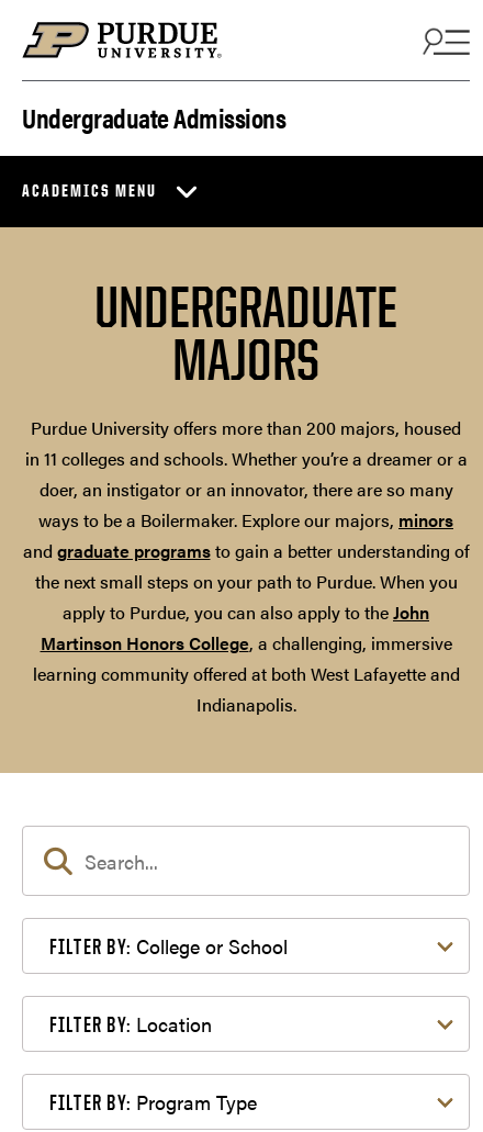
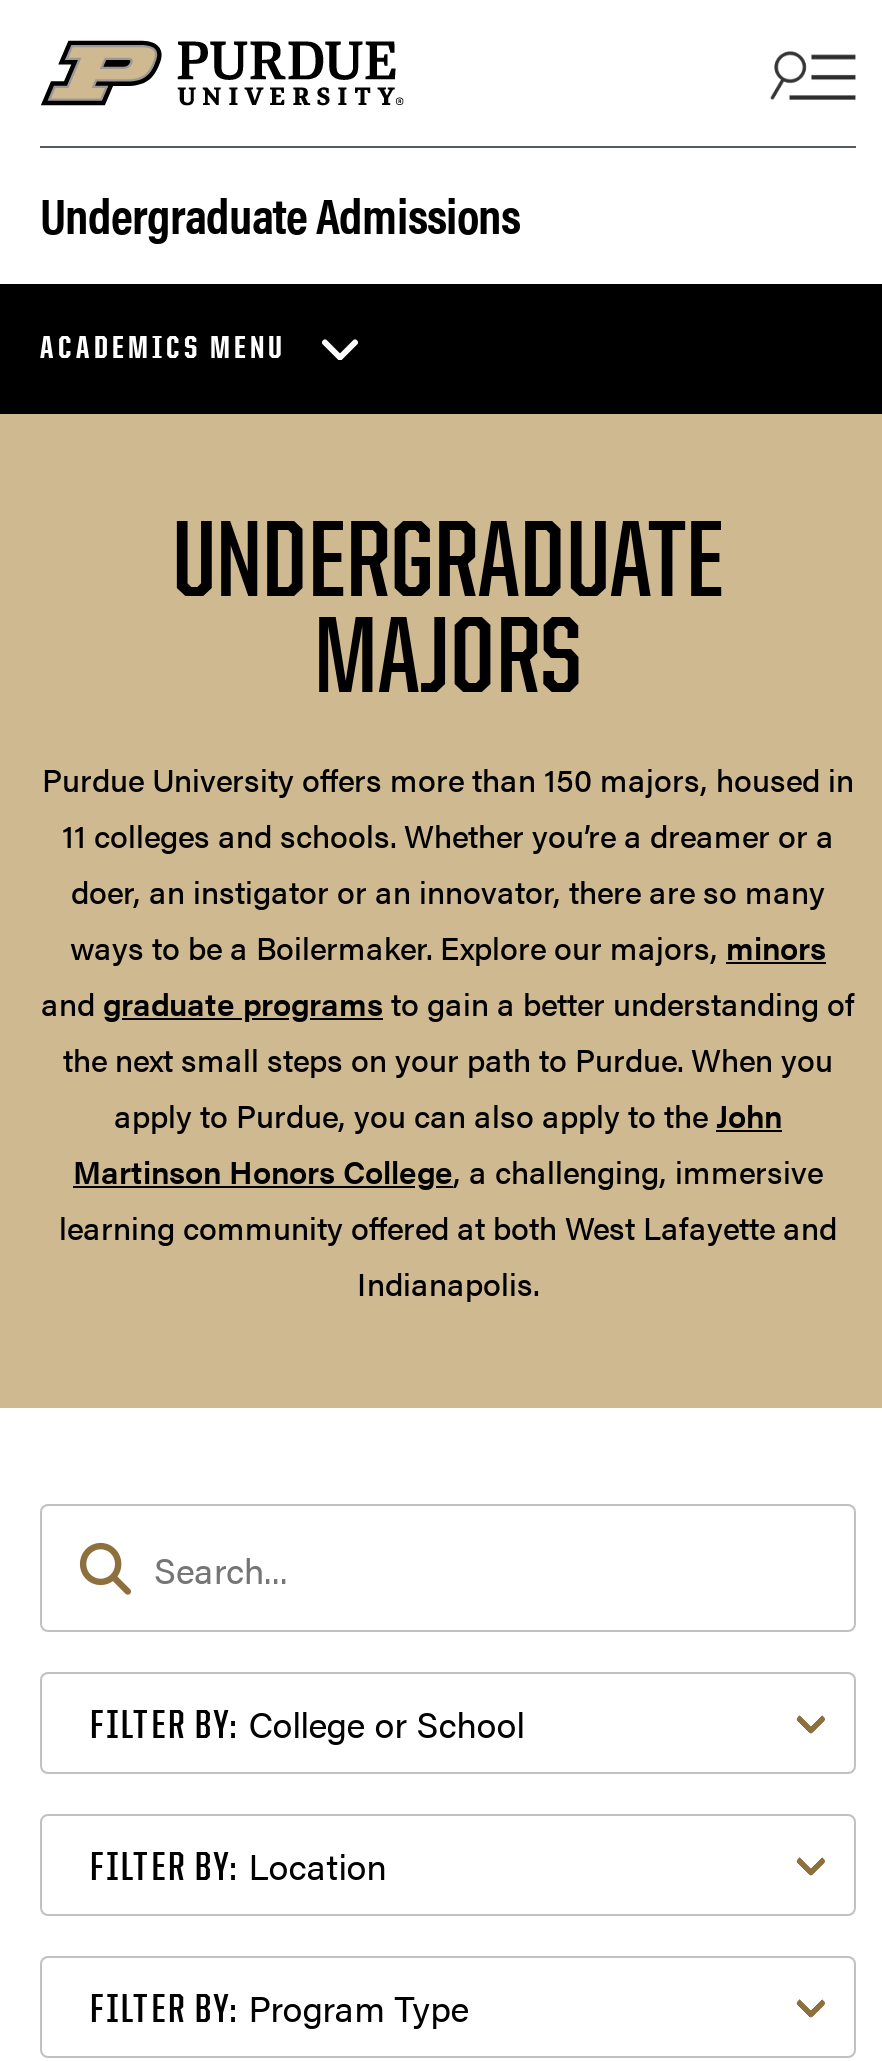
- Purdue University offers more than 200 majors, housed
- in 11 colleges and schools. Whether you’re a dreamer or a
+ Purdue University offers more than 150 majors, housed in
+ 11 colleges and schools. Whether you’re a dreamer or a
